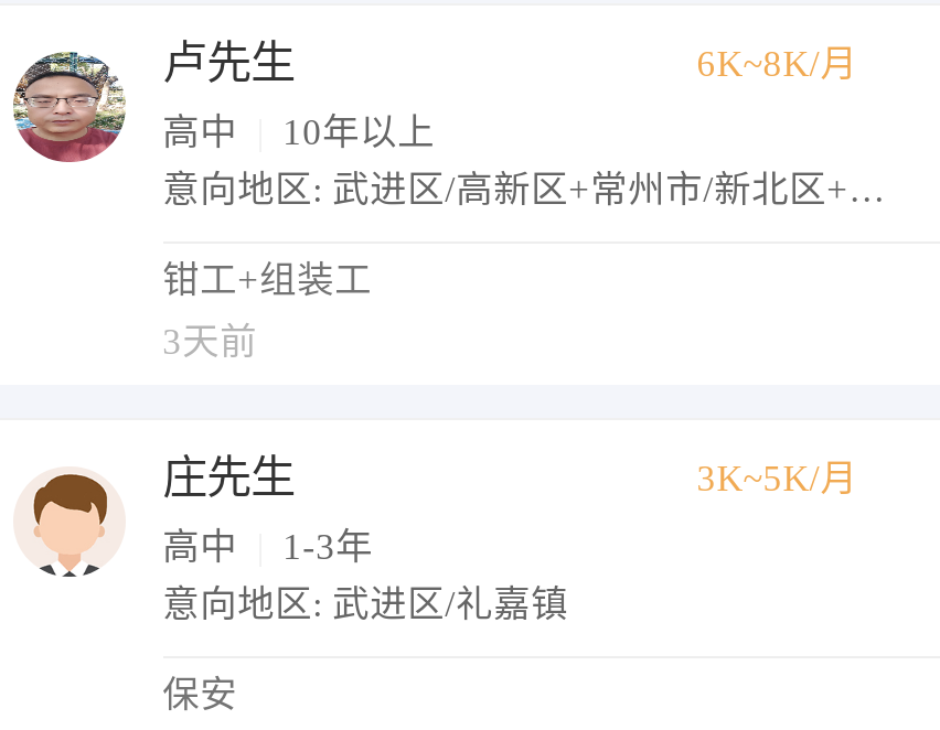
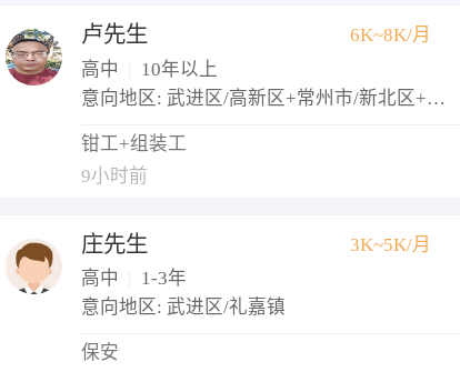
- 3天前
+ 9小时前
